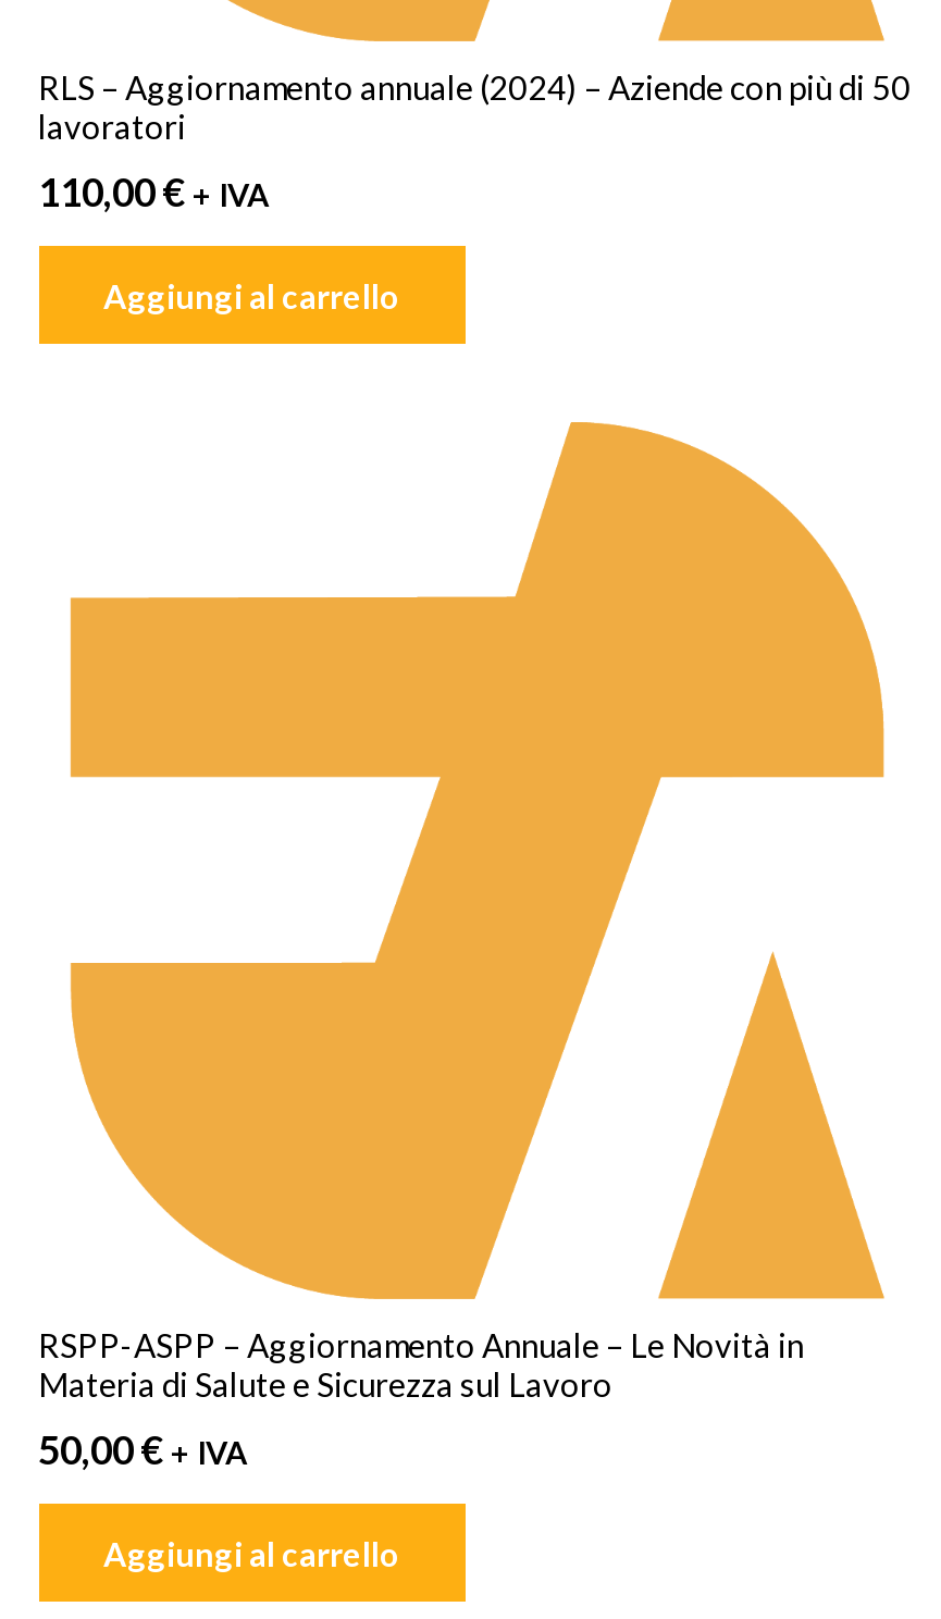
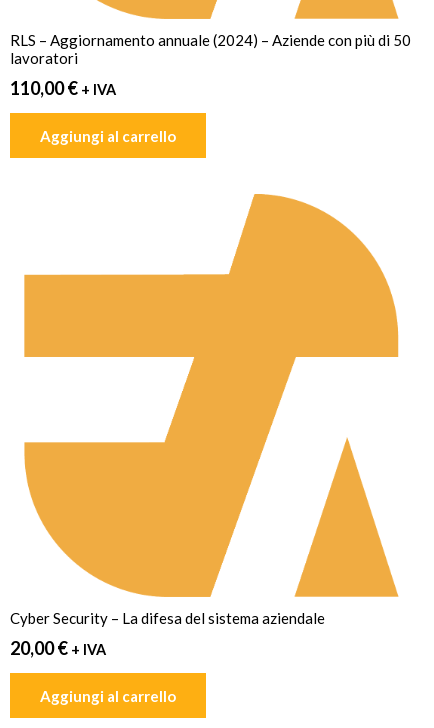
- RSPP-ASPP – Aggiornamento Annuale – Le Novità in
- Materia di Salute e Sicurezza sul Lavoro
+ Cyber Security – La difesa del sistema aziendale

- 50,00€ + IVA
+ 20,00€ + IVA
